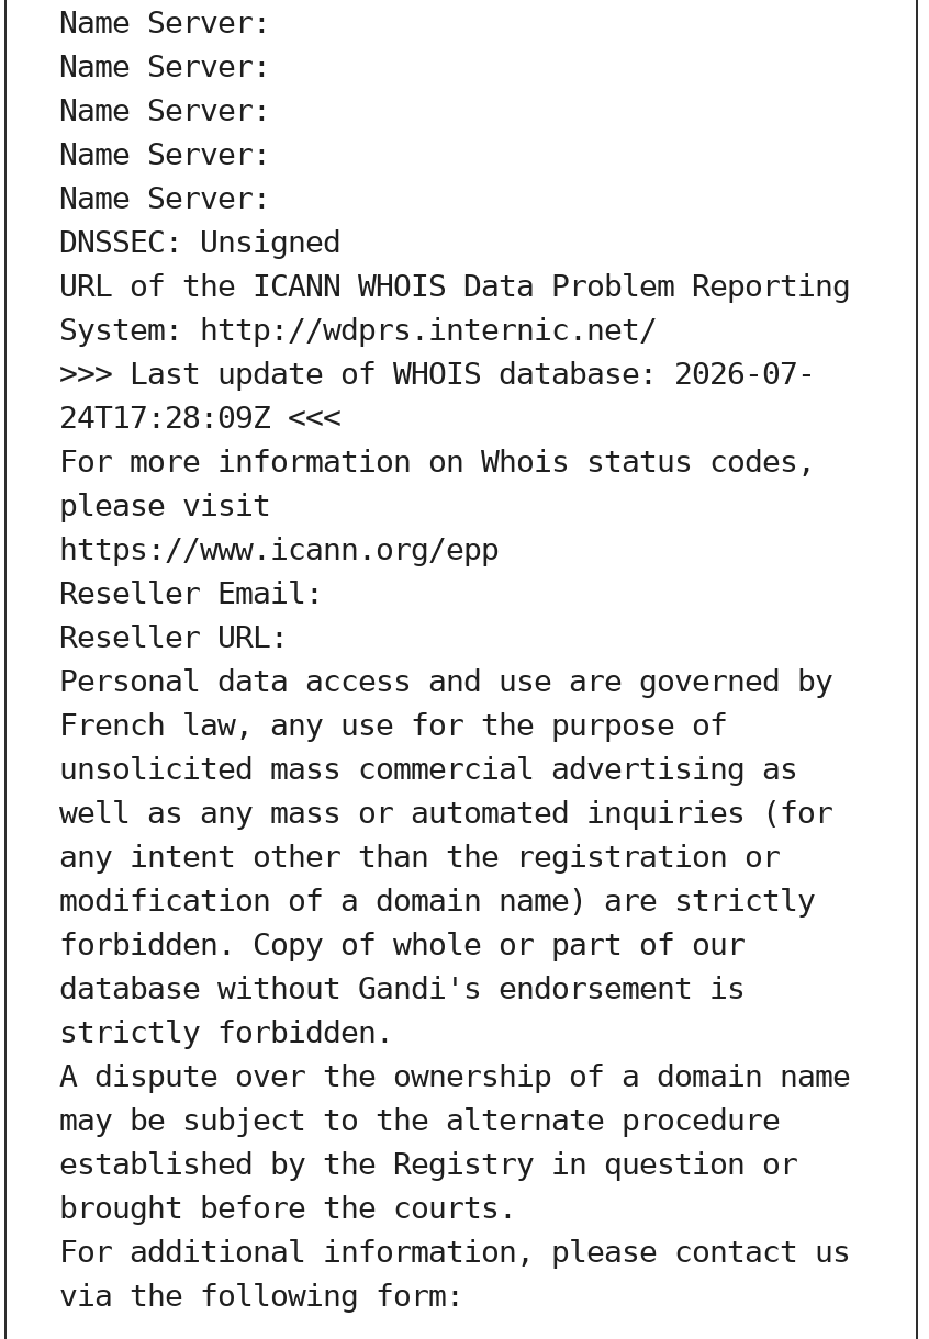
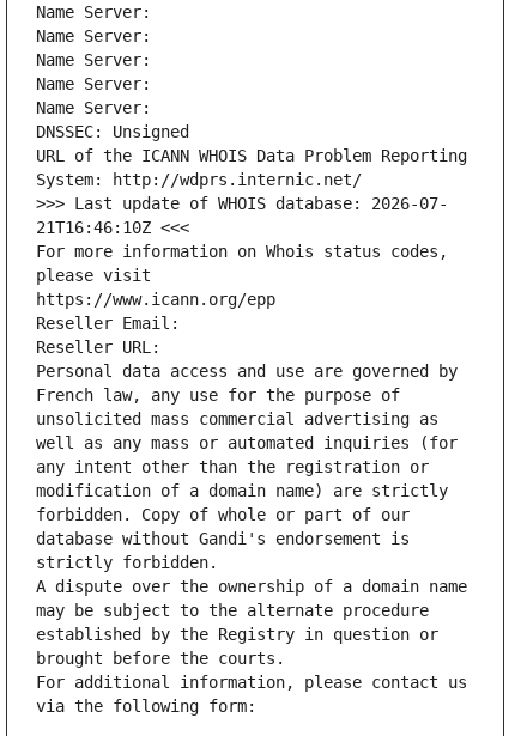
- 24T17:28:09Z <<<
+ 21T16:46:10Z <<<
